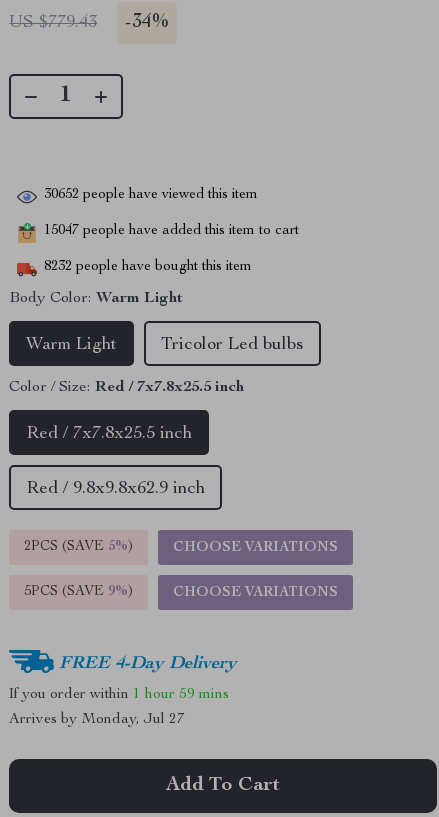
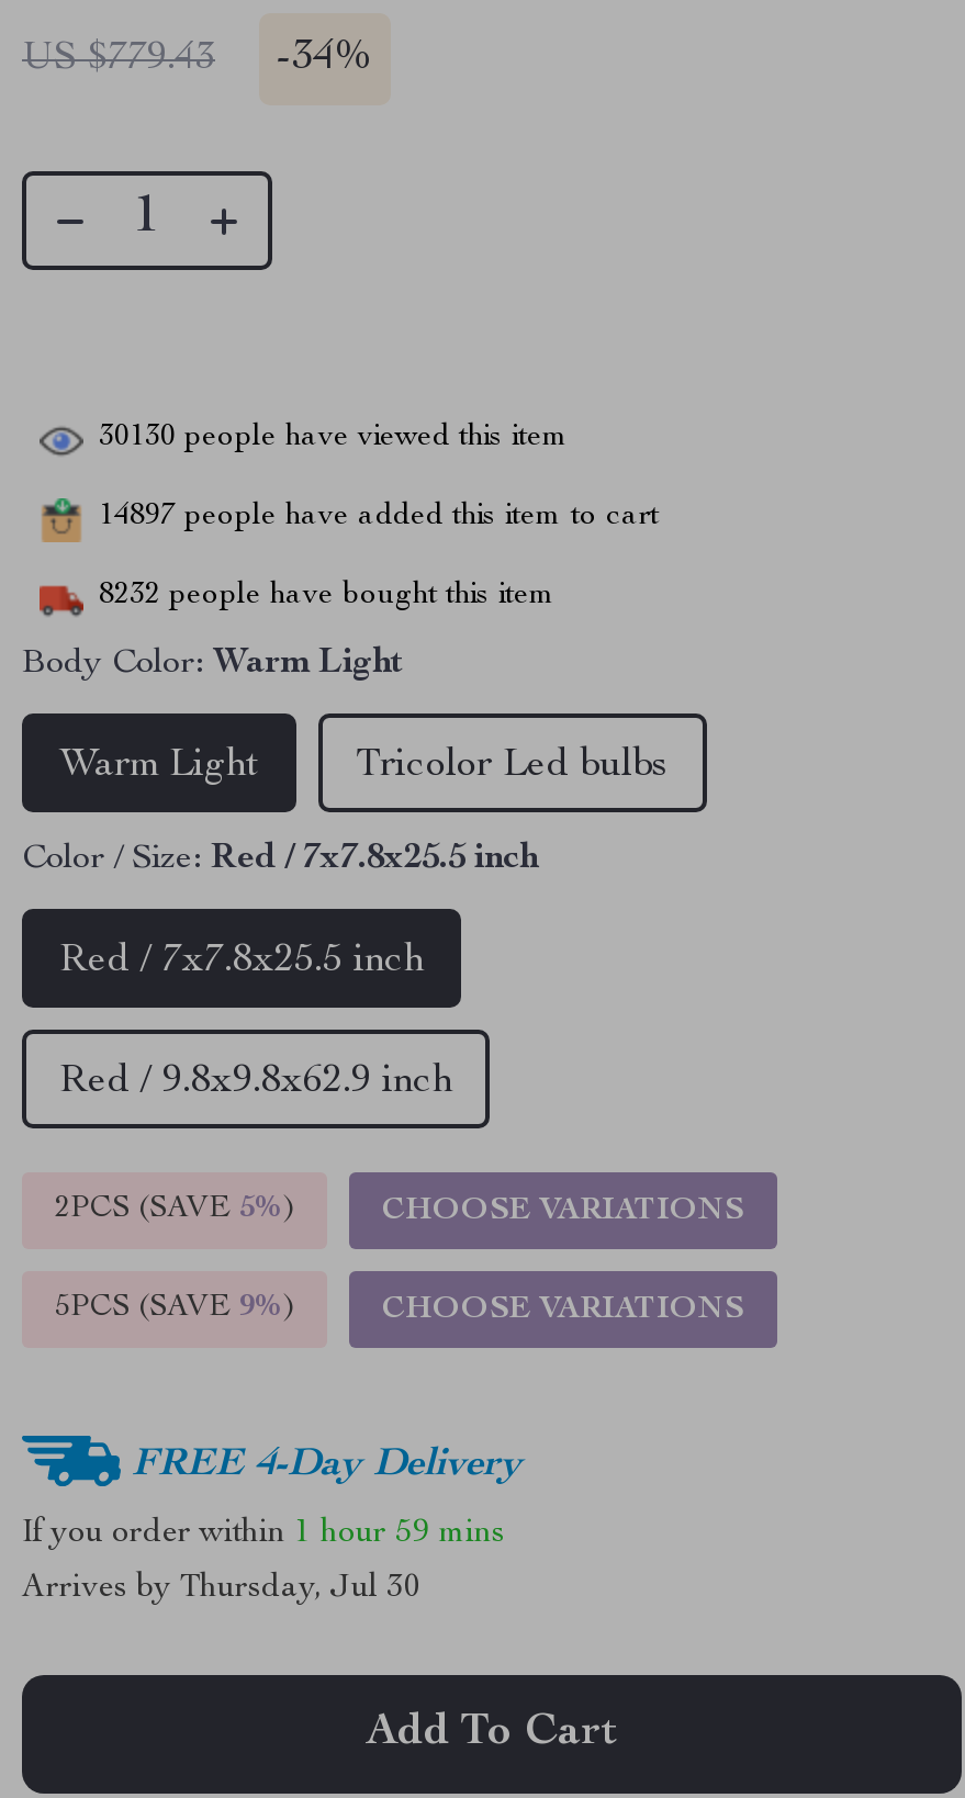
- 30652 people have viewed this item
+ 30130 people have viewed this item

- 15047 people have added this item to cart
+ 14897 people have added this item to cart

- Arrives by Monday, Jul 27
+ Arrives by Thursday, Jul 30
